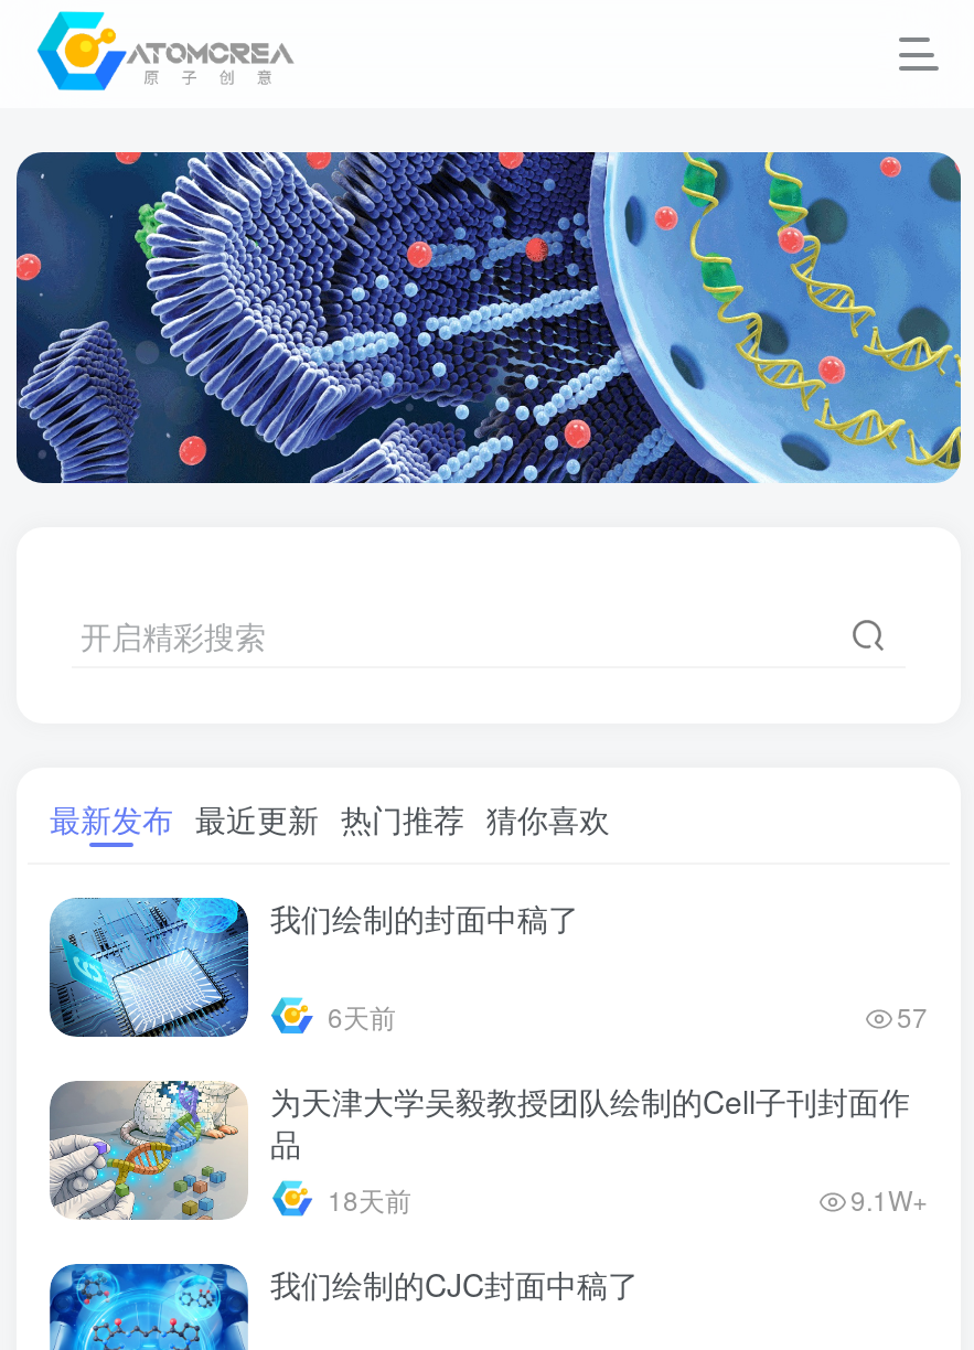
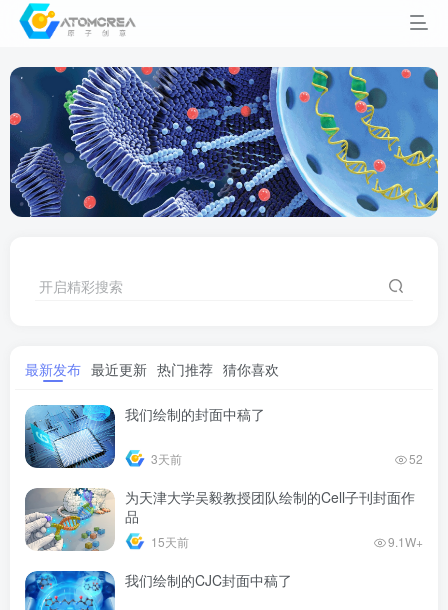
- 6天前
+ 3天前

- 57
+ 52

- 18天前
+ 15天前
